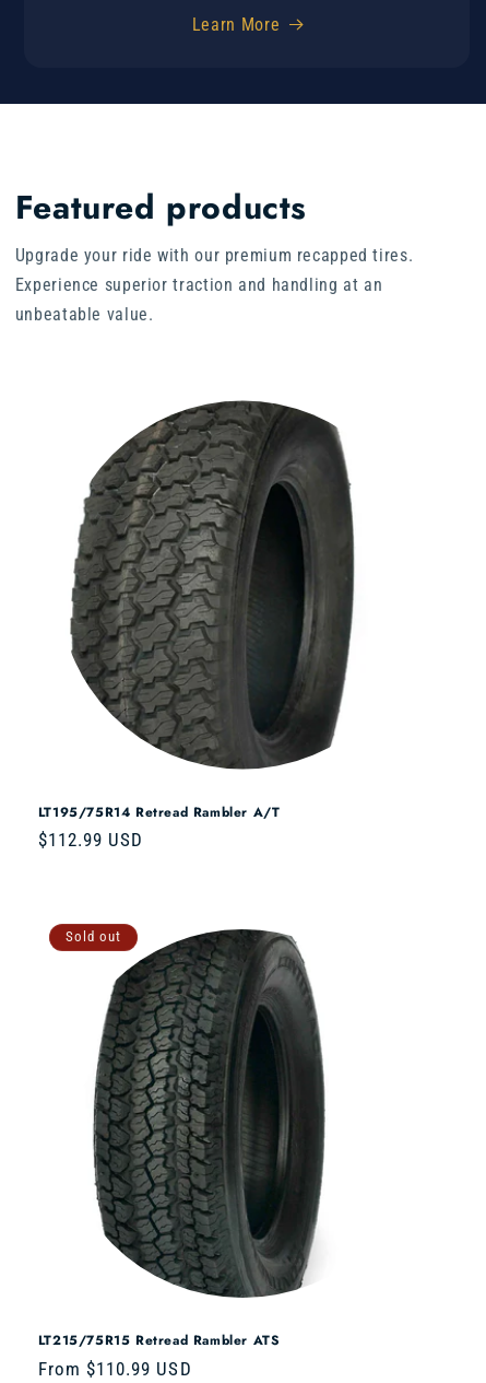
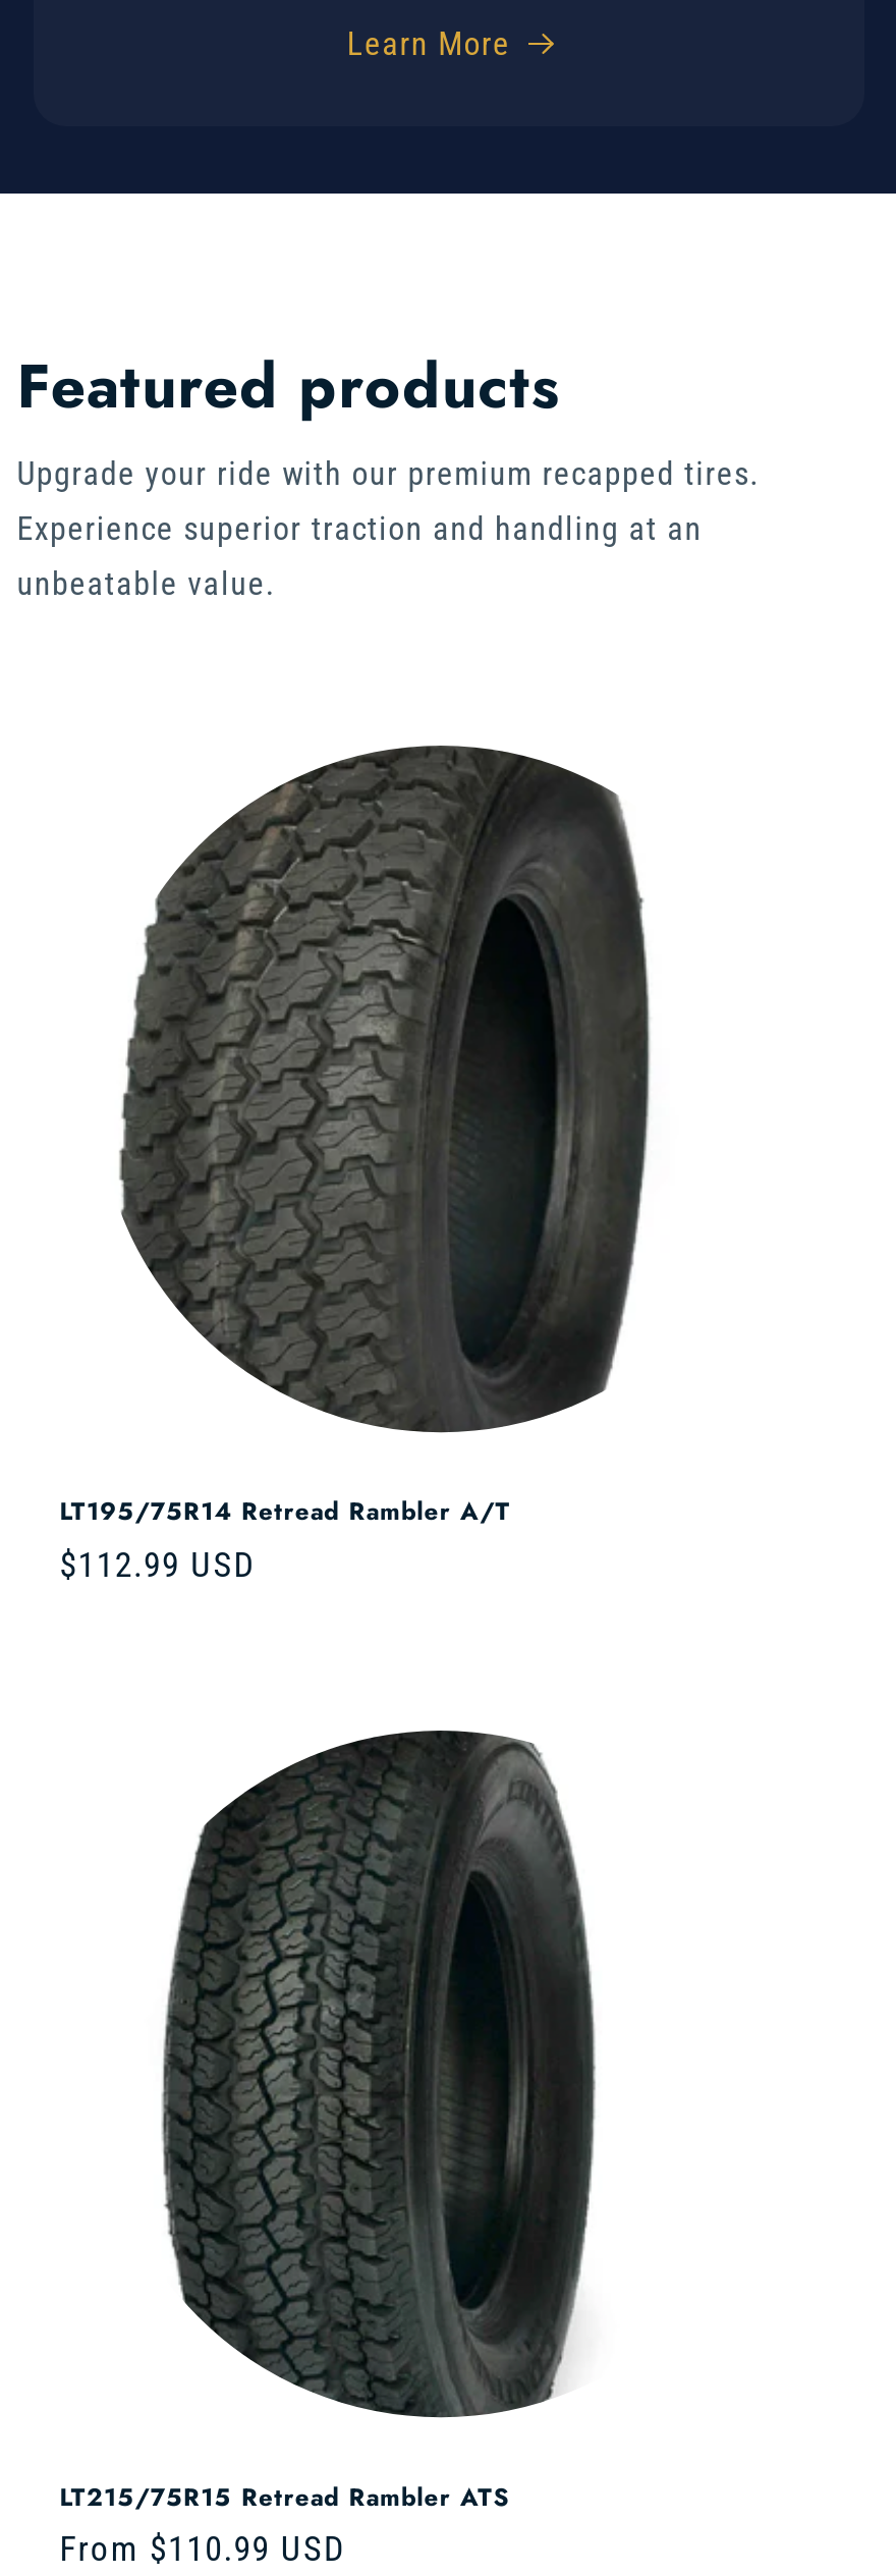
- Sold out
